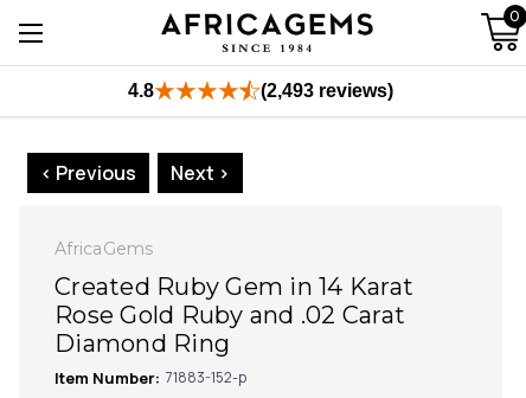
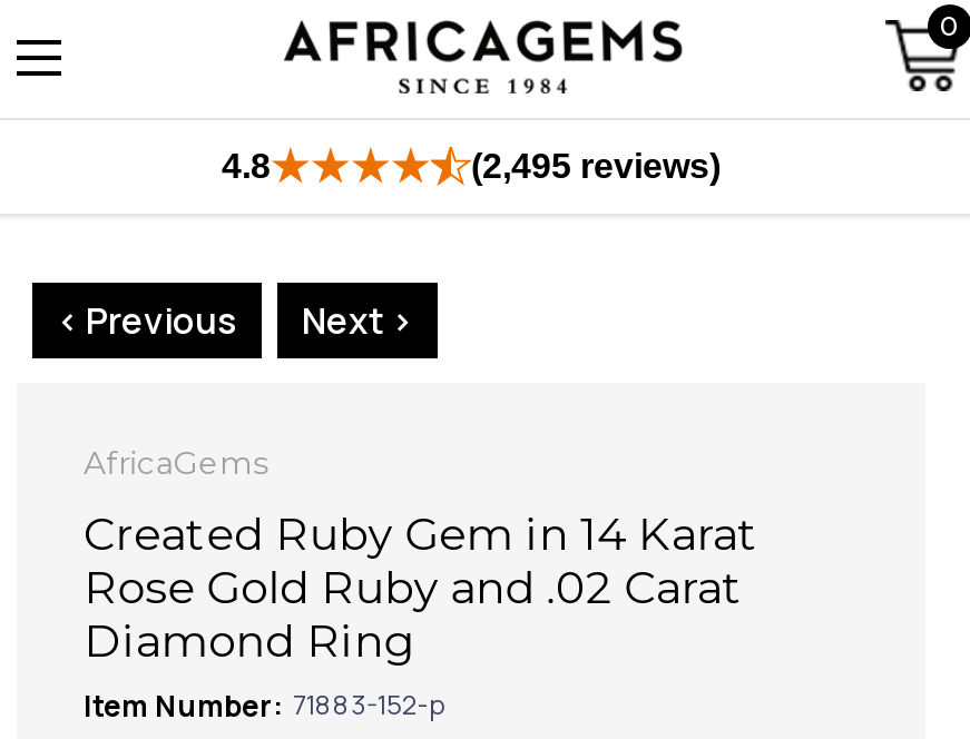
- (2,493 reviews)
+ (2,495 reviews)
